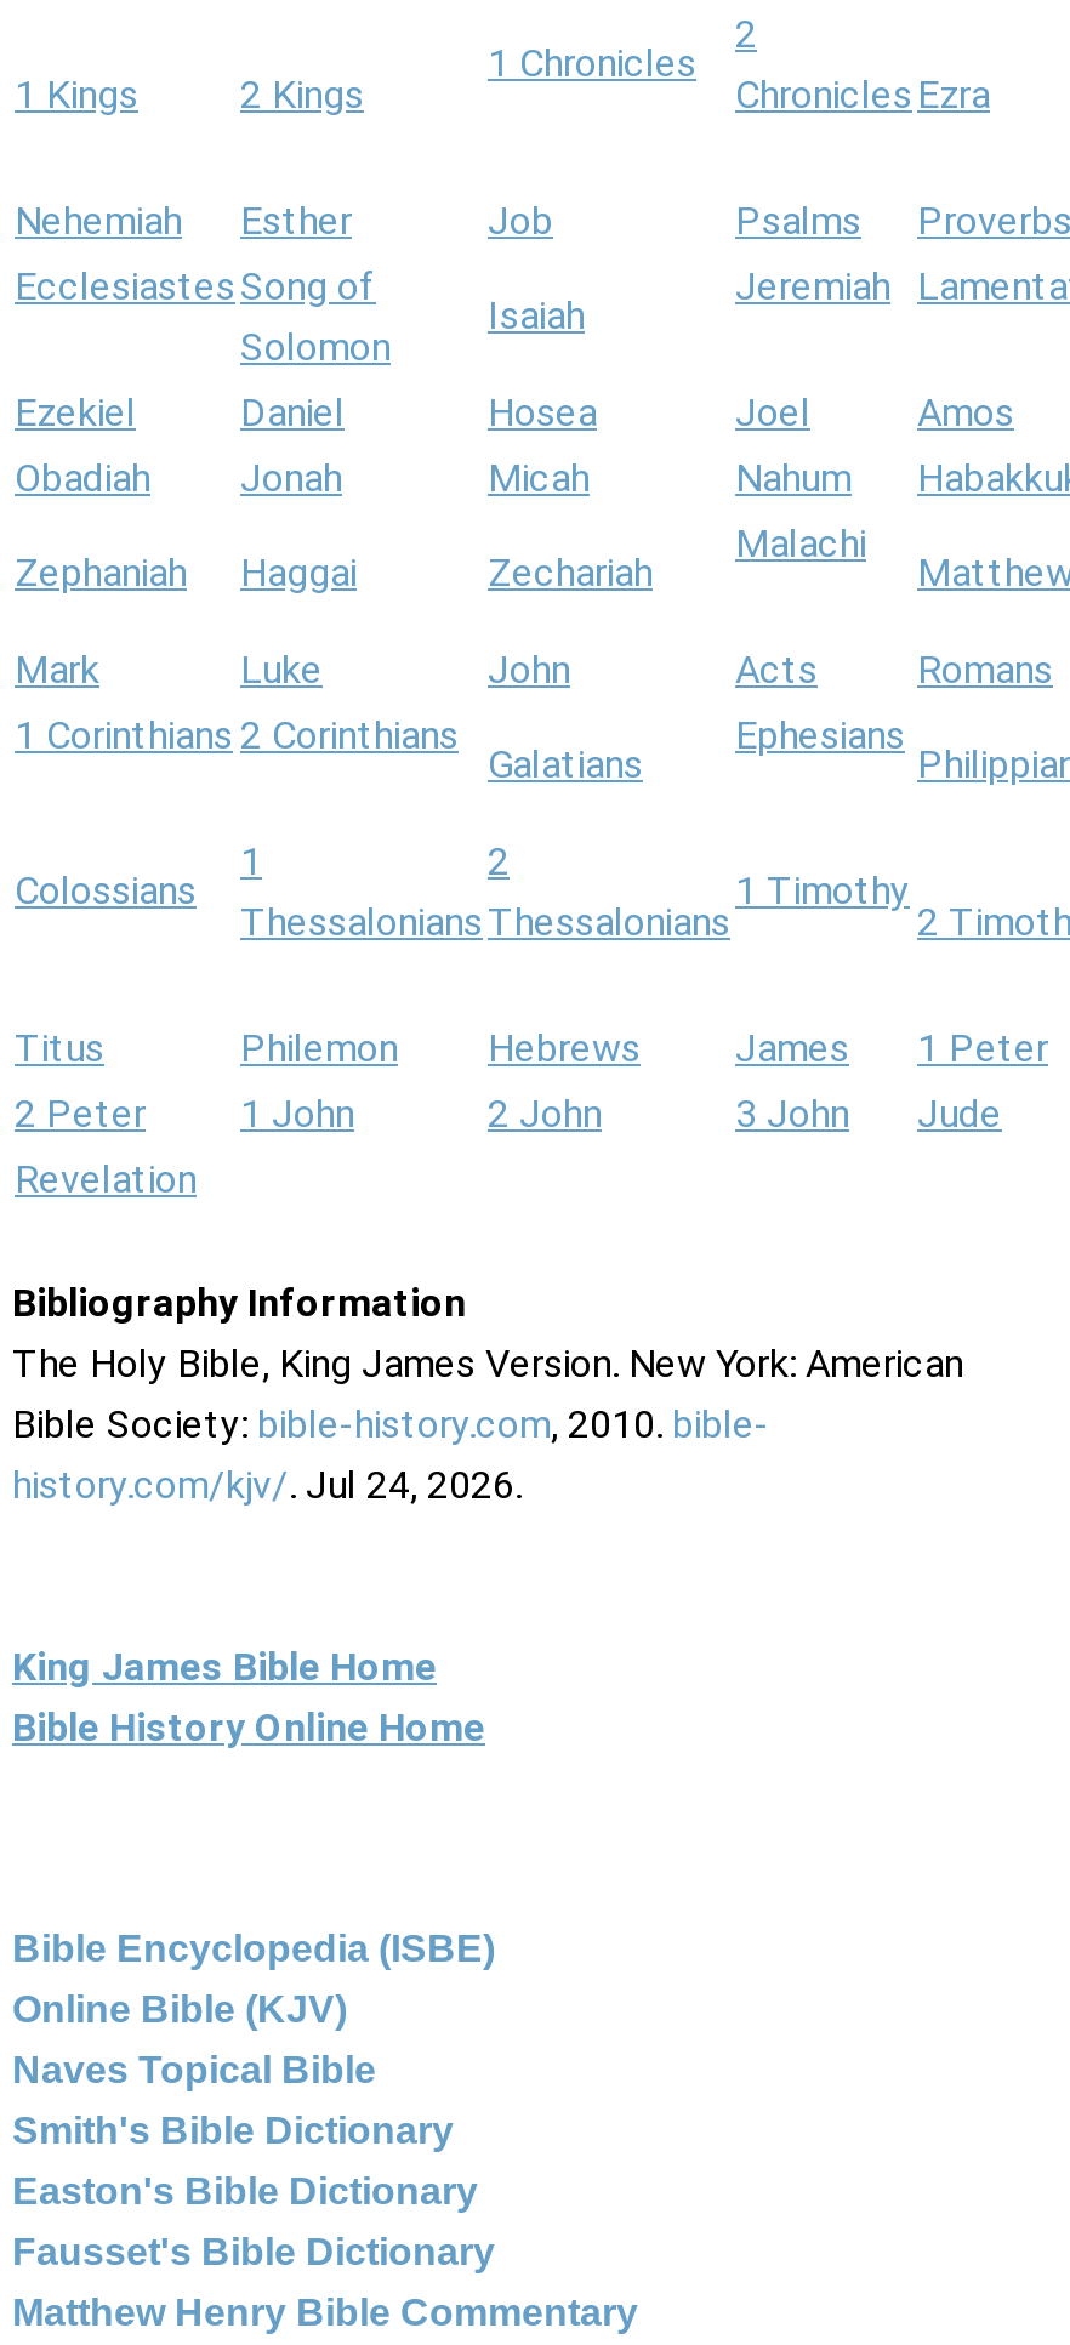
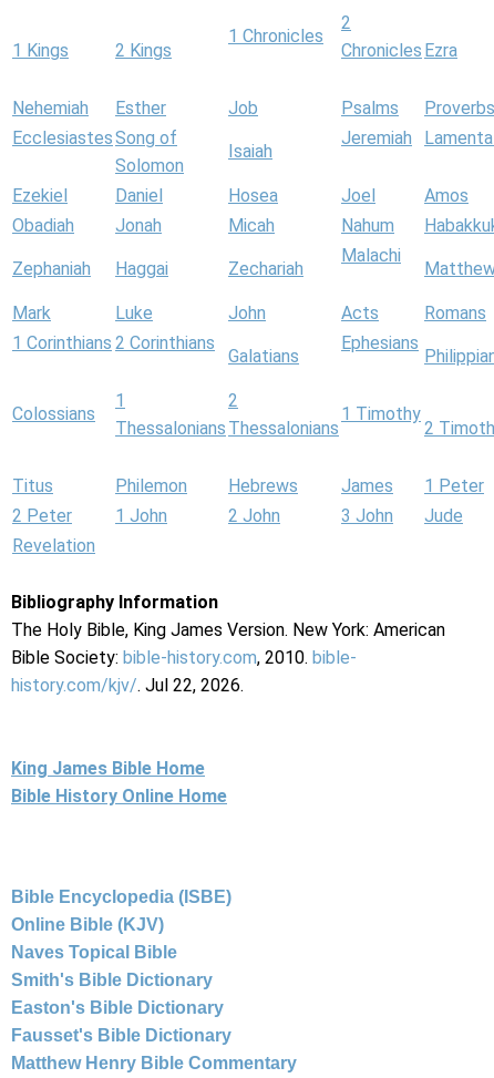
- history.com/kjv/. Jul 24, 2026.
+ history.com/kjv/. Jul 22, 2026.
